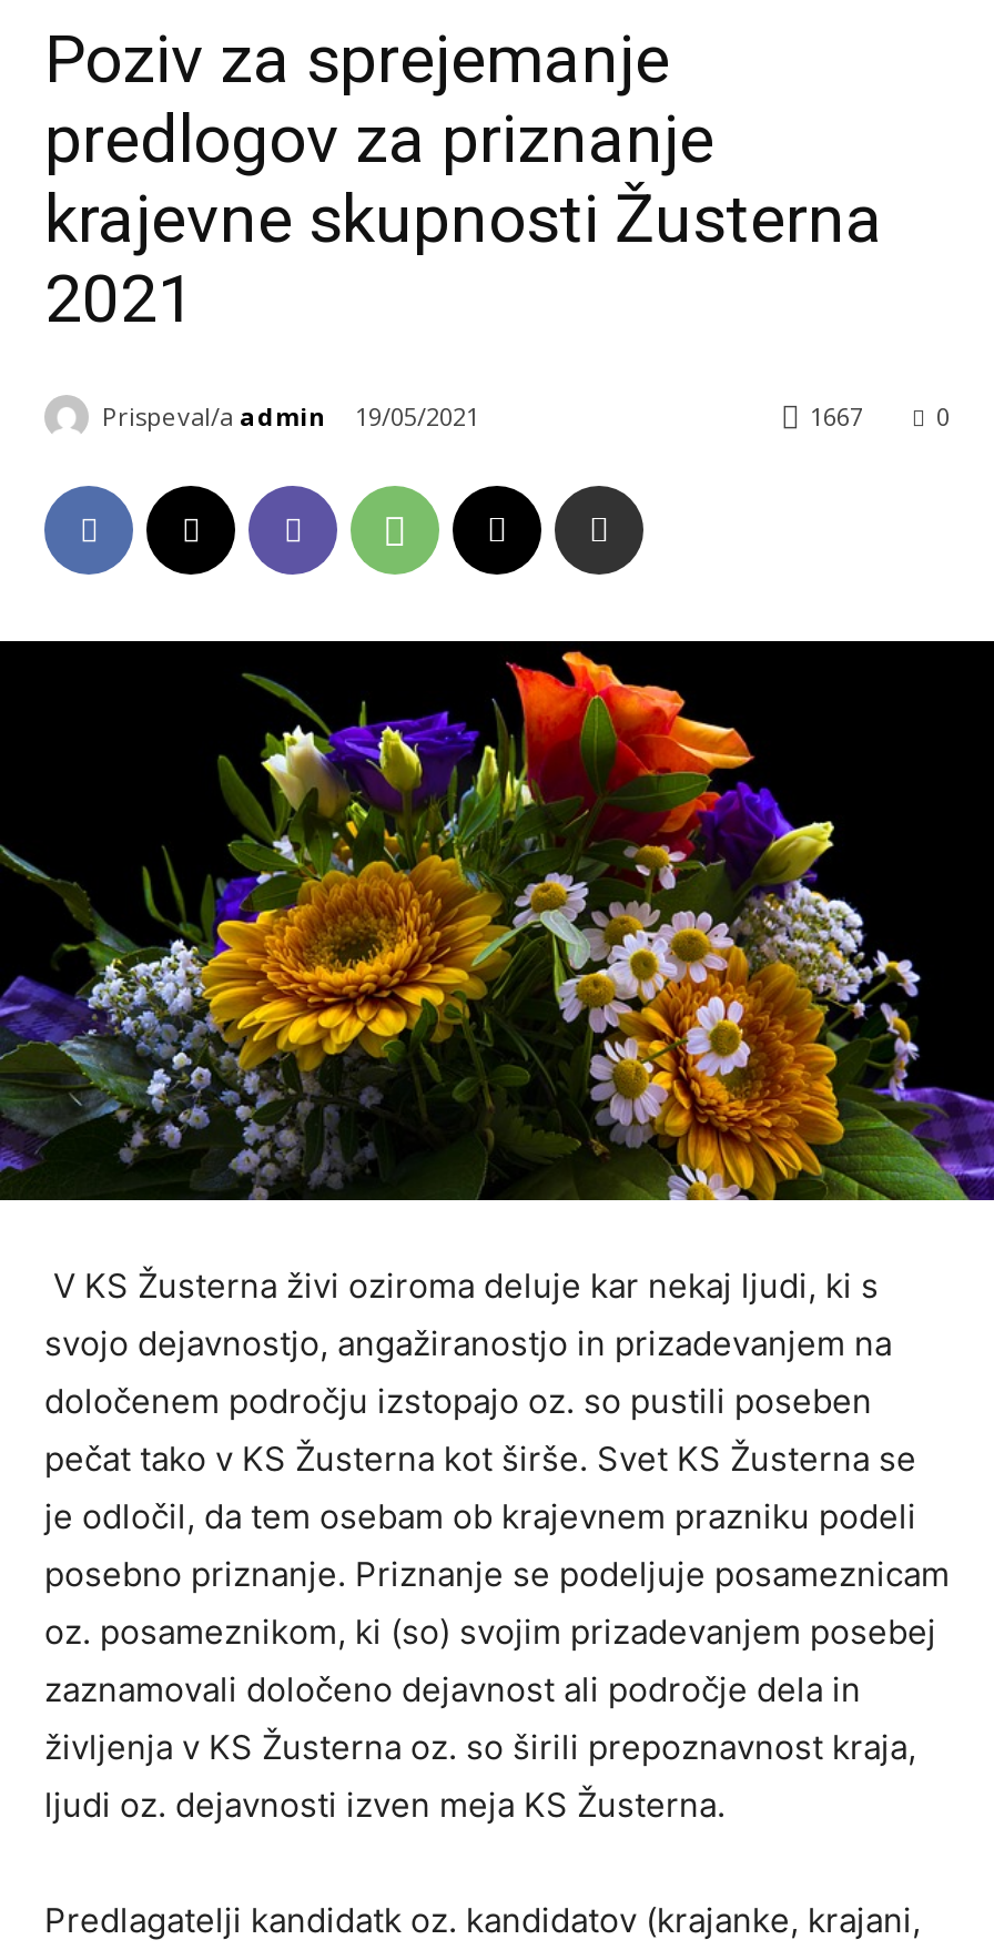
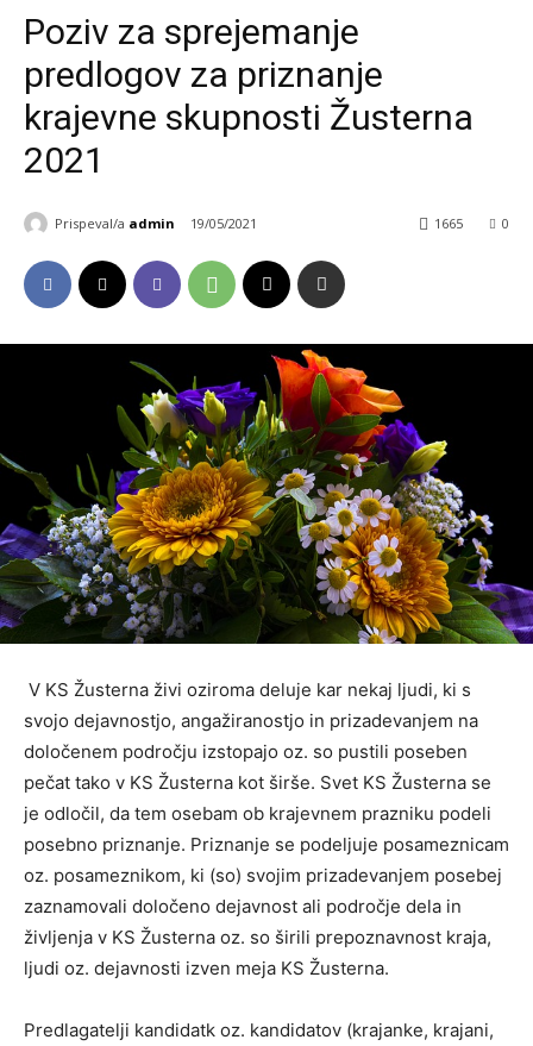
- 1667
+ 1665
